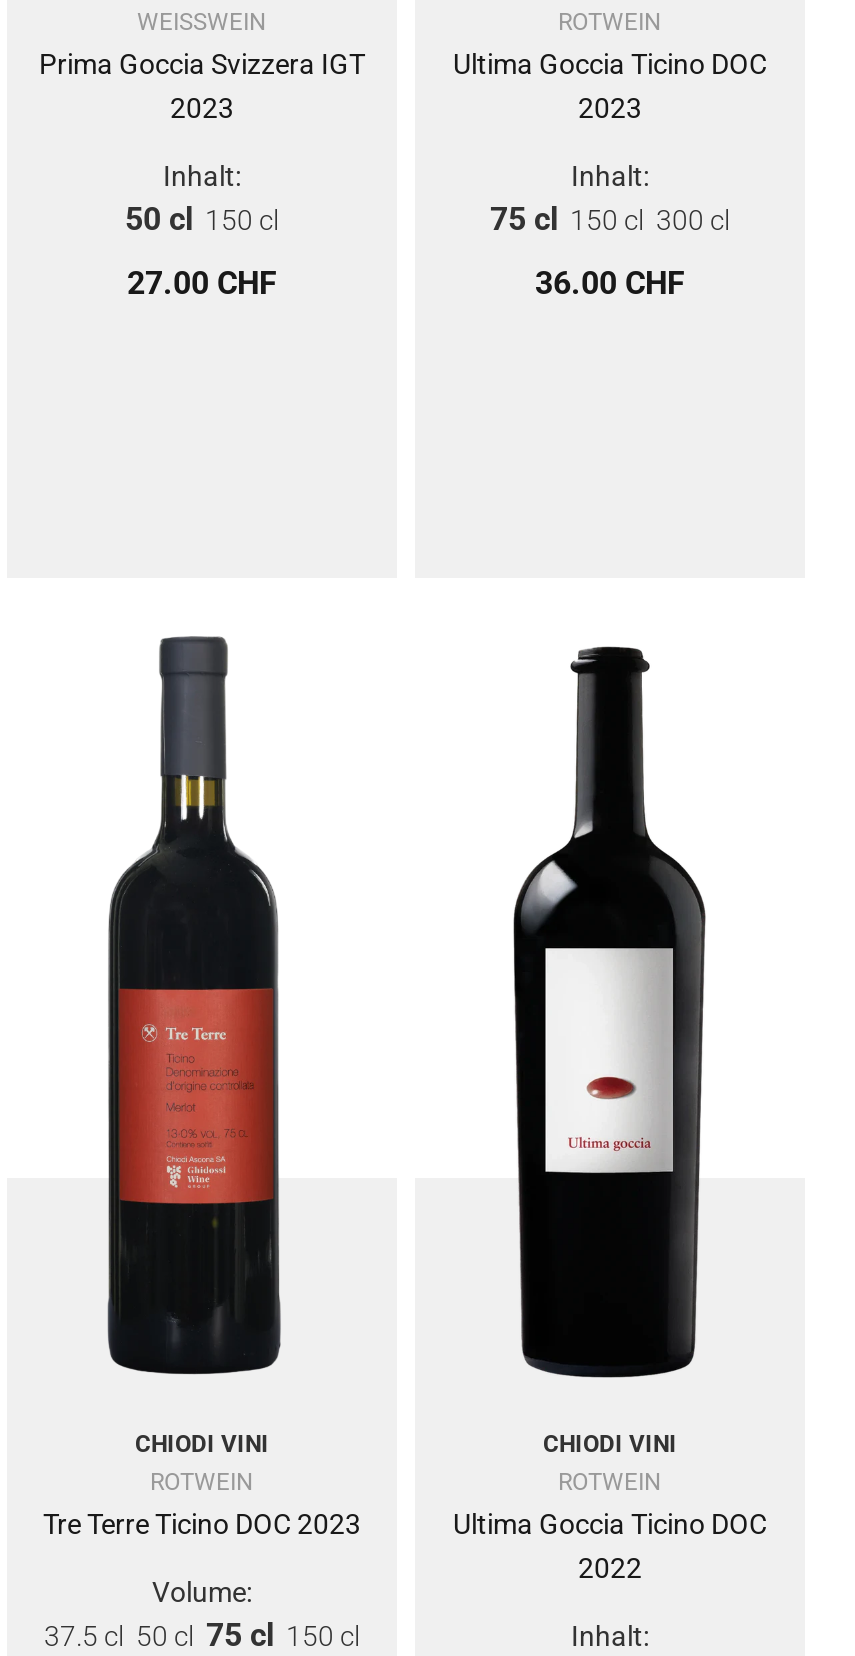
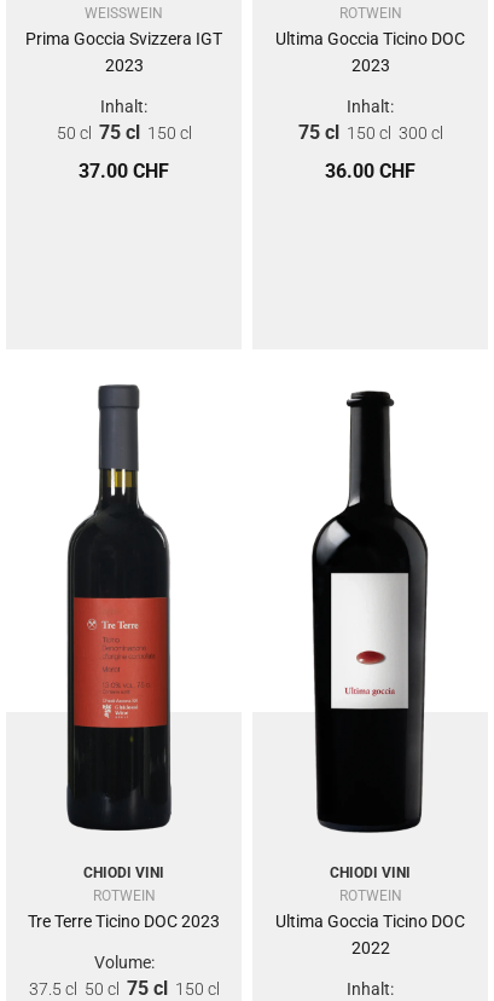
- 50 cl 150 cl
+ 50 cl 75 cl 150 cl

- 27.00 CHF
+ 37.00 CHF
